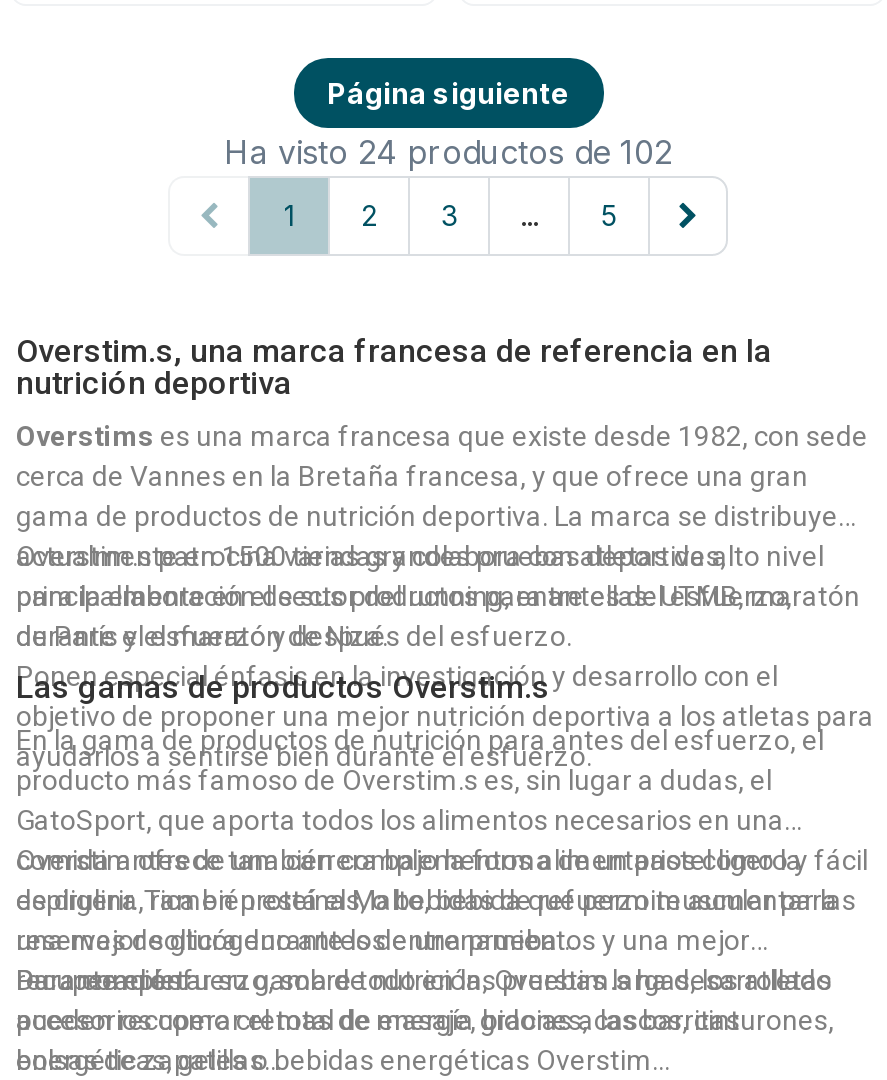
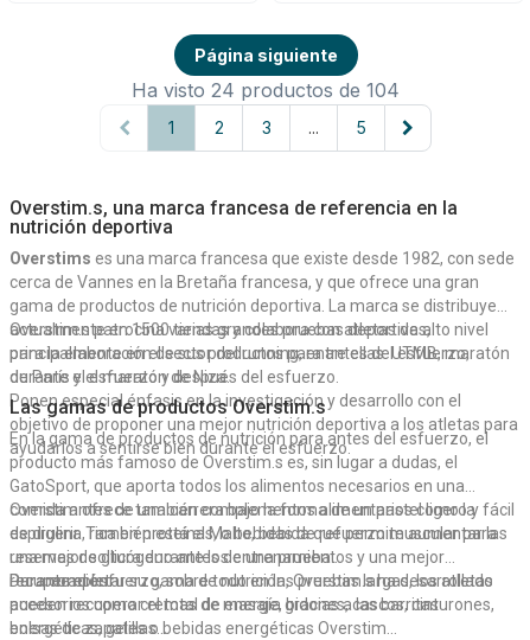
- Ha visto 24 productos de 102
+ Ha visto 24 productos de 104
